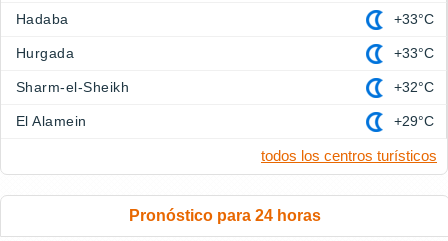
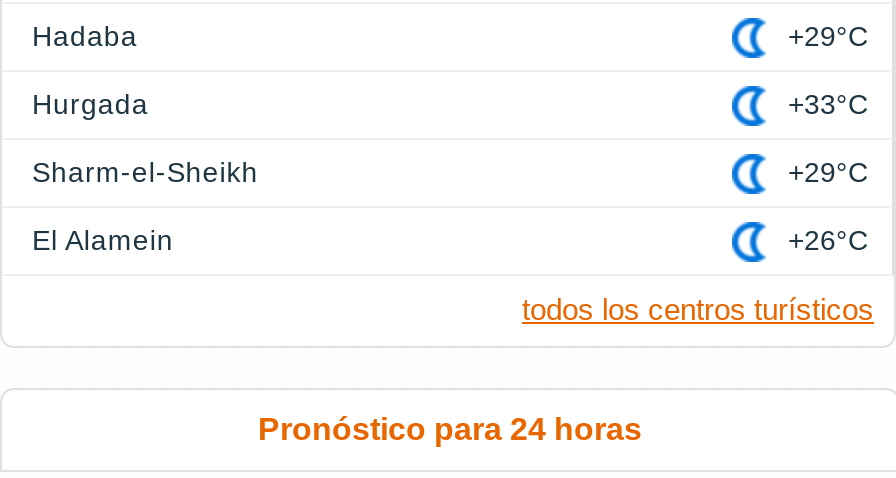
- +33°C
+ +29°C

- +32°C
+ +29°C

- +29°C
+ +26°C
